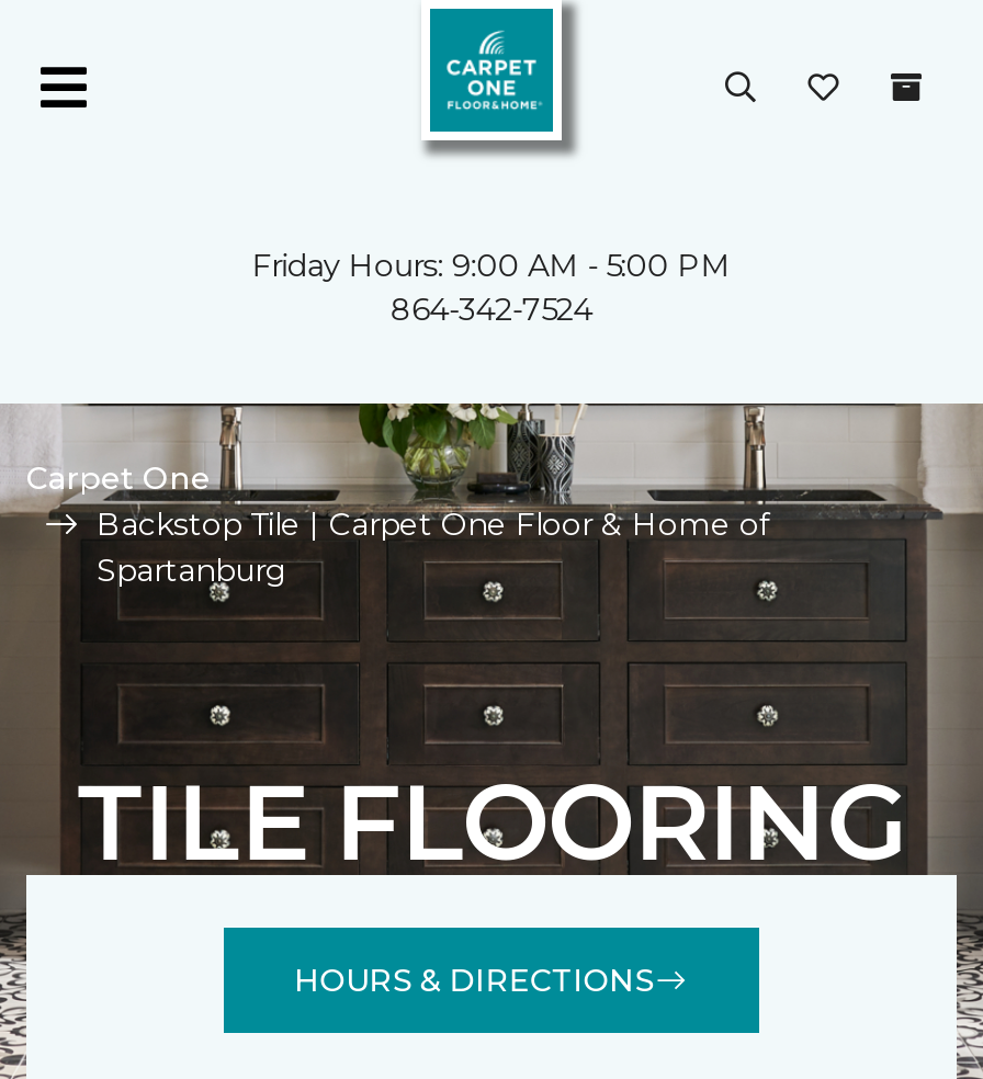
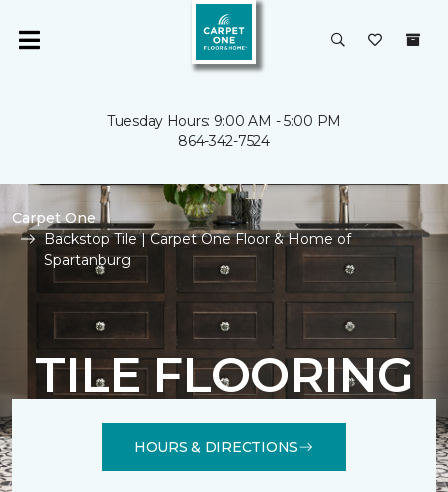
- Friday Hours: 9:00 AM - 5:00 PM
+ Tuesday Hours: 9:00 AM - 5:00 PM
